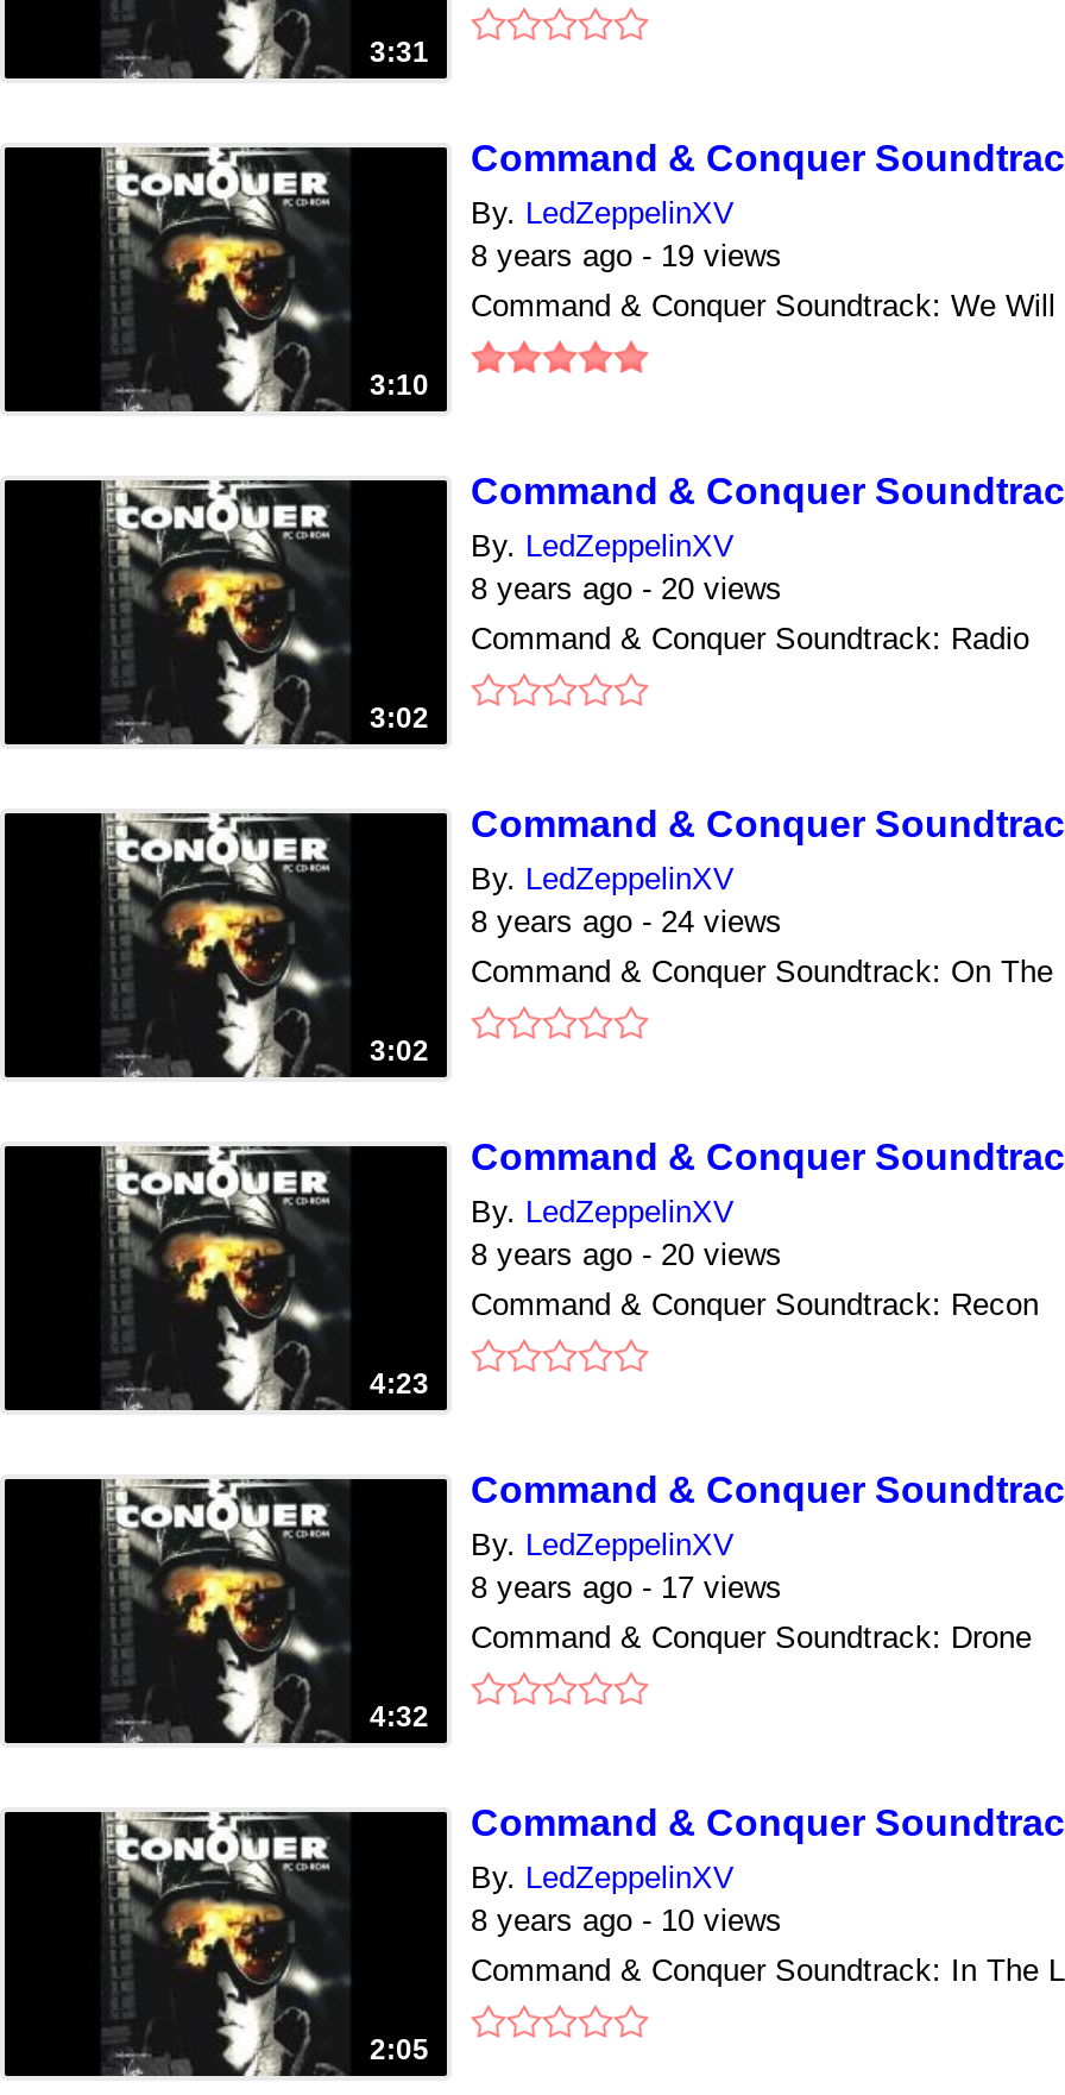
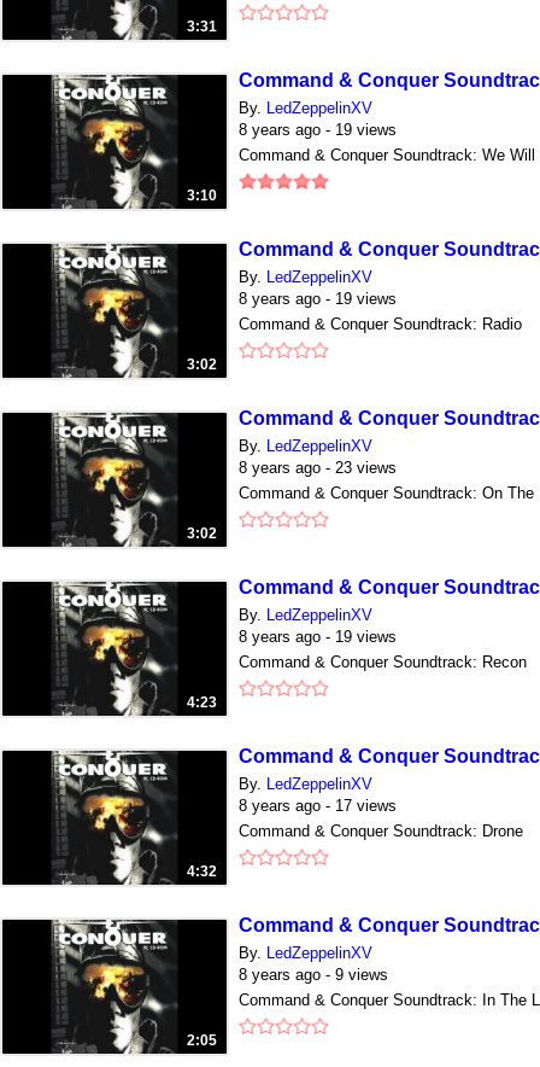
- 8 years ago - 20 views
+ 8 years ago - 19 views

- 8 years ago - 24 views
+ 8 years ago - 23 views

- 8 years ago - 20 views
+ 8 years ago - 19 views

- 8 years ago - 10 views
+ 8 years ago - 9 views
